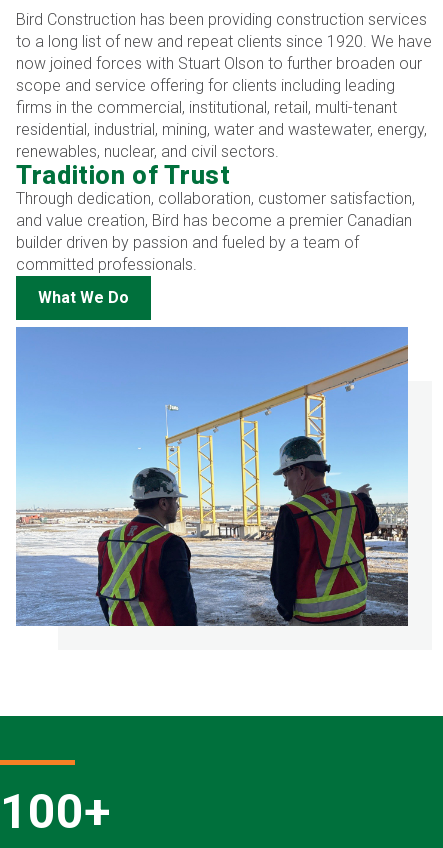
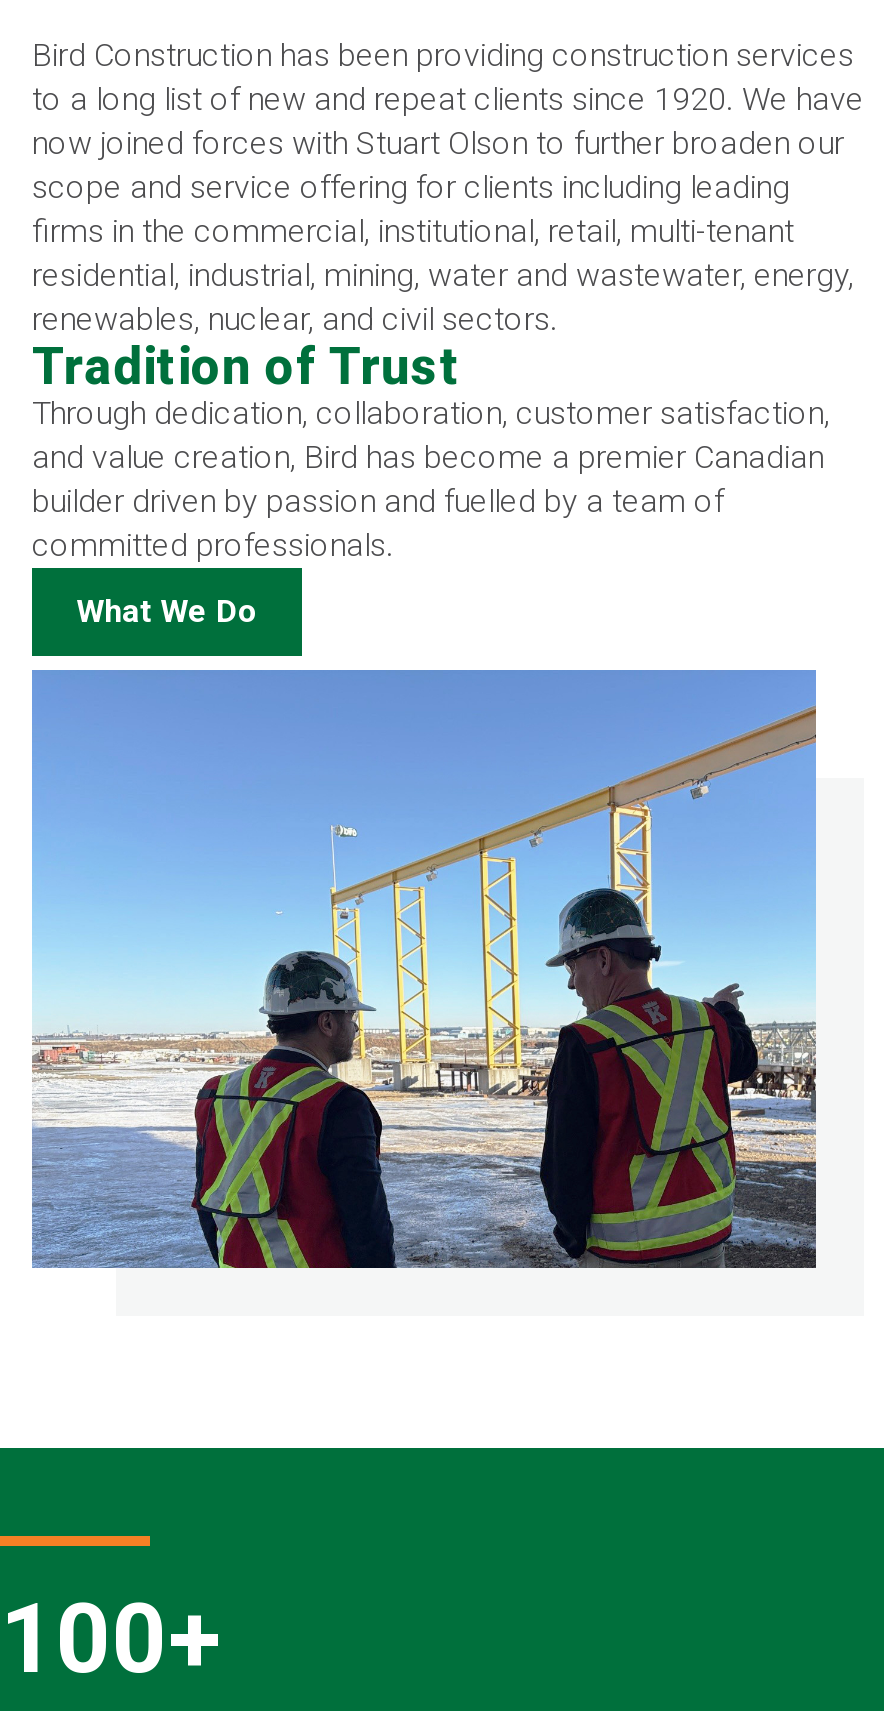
- builder driven by passion and fueled by a team of
+ builder driven by passion and fuelled by a team of
